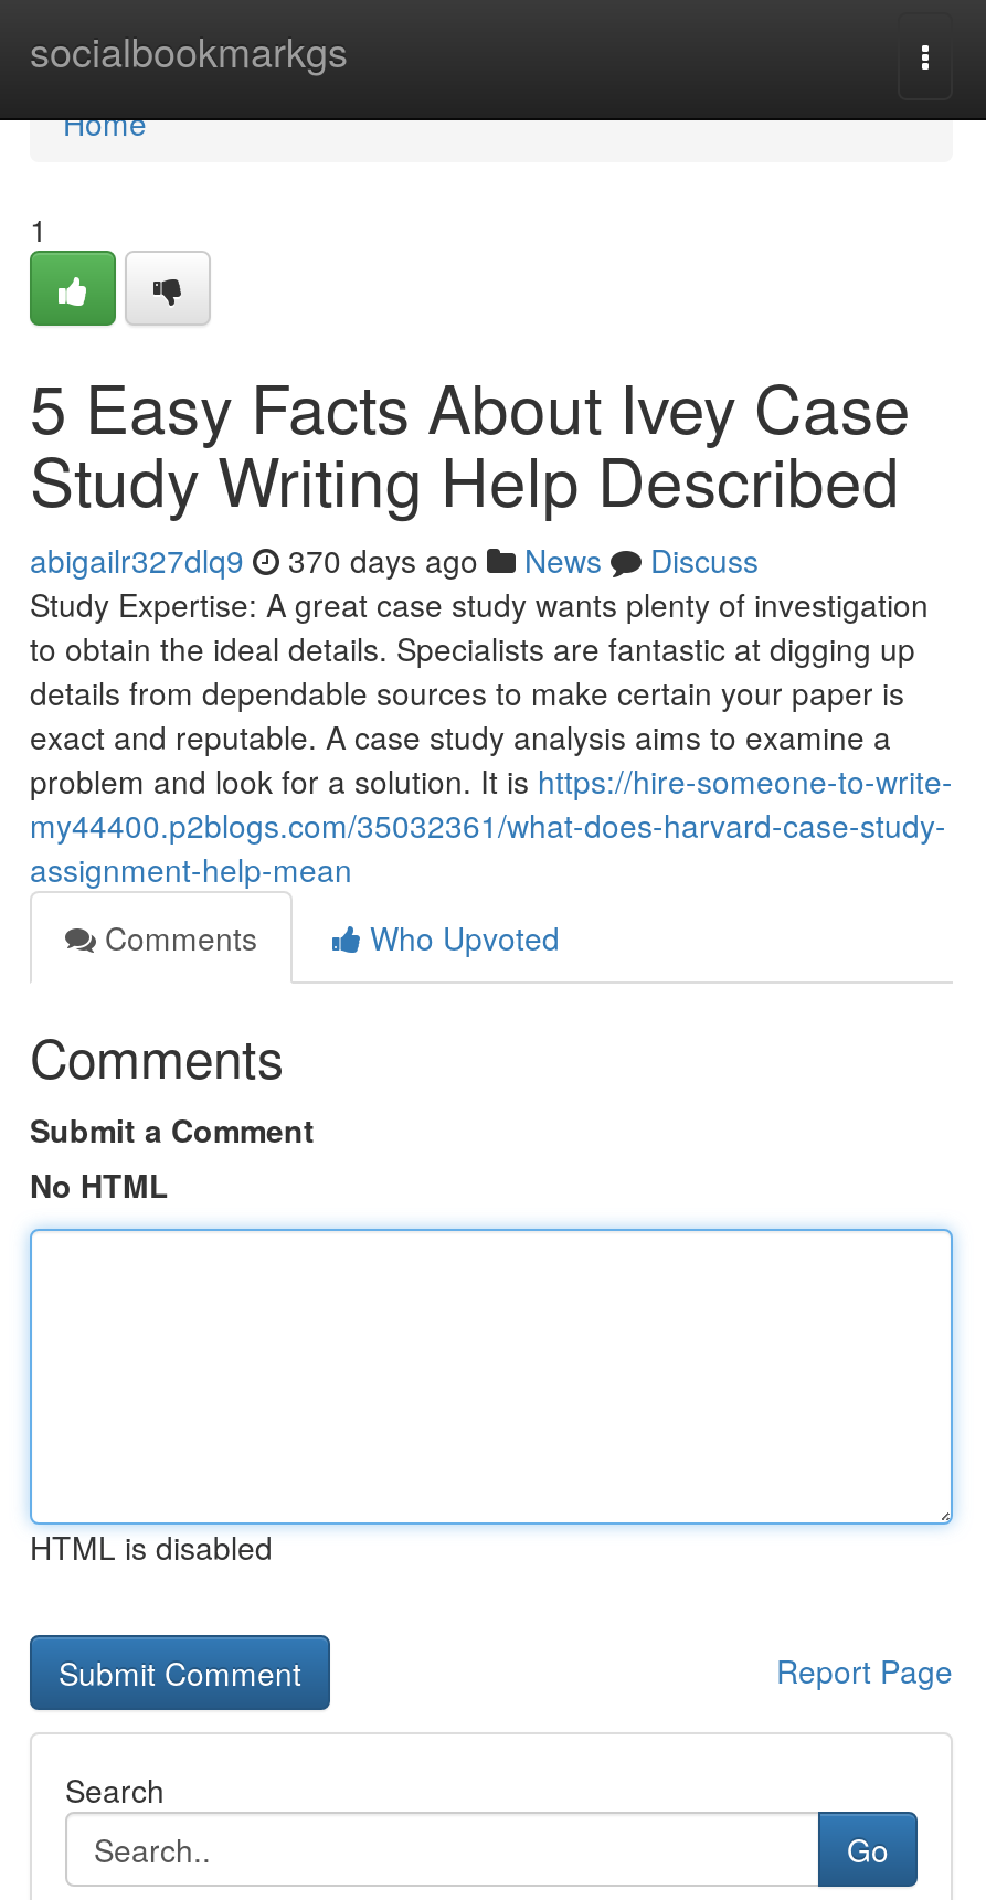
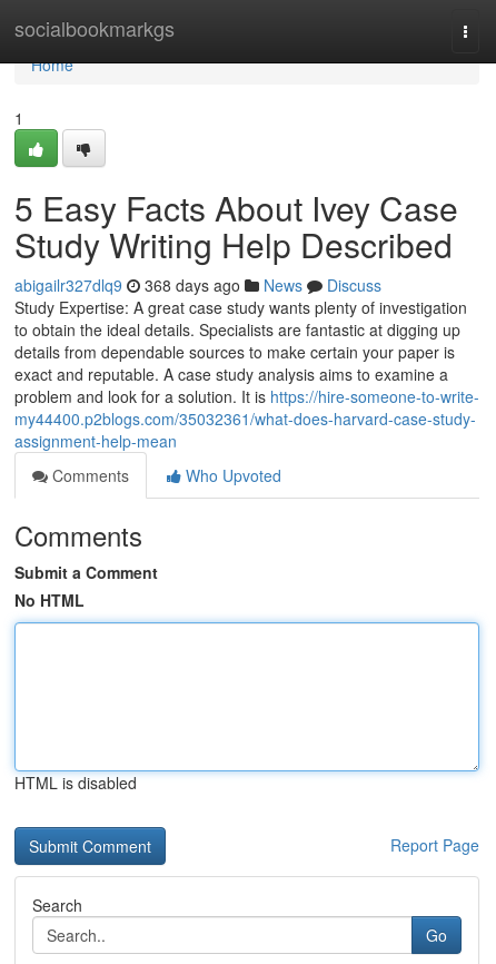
- abigailr327dlq9 370 days ago News Discuss
+ abigailr327dlq9 368 days ago News Discuss
